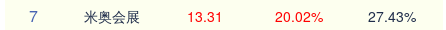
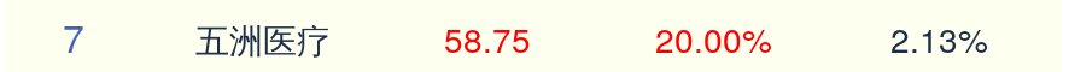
- 米奥会展
- 13.31
- 20.02%
- 27.43%
+ 五洲医疗
+ 58.75
+ 20.00%
+ 2.13%
